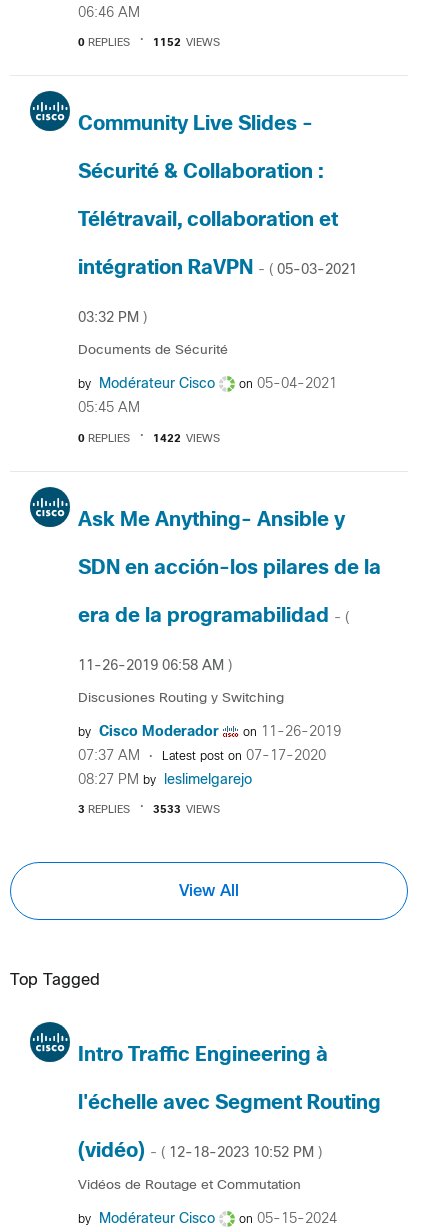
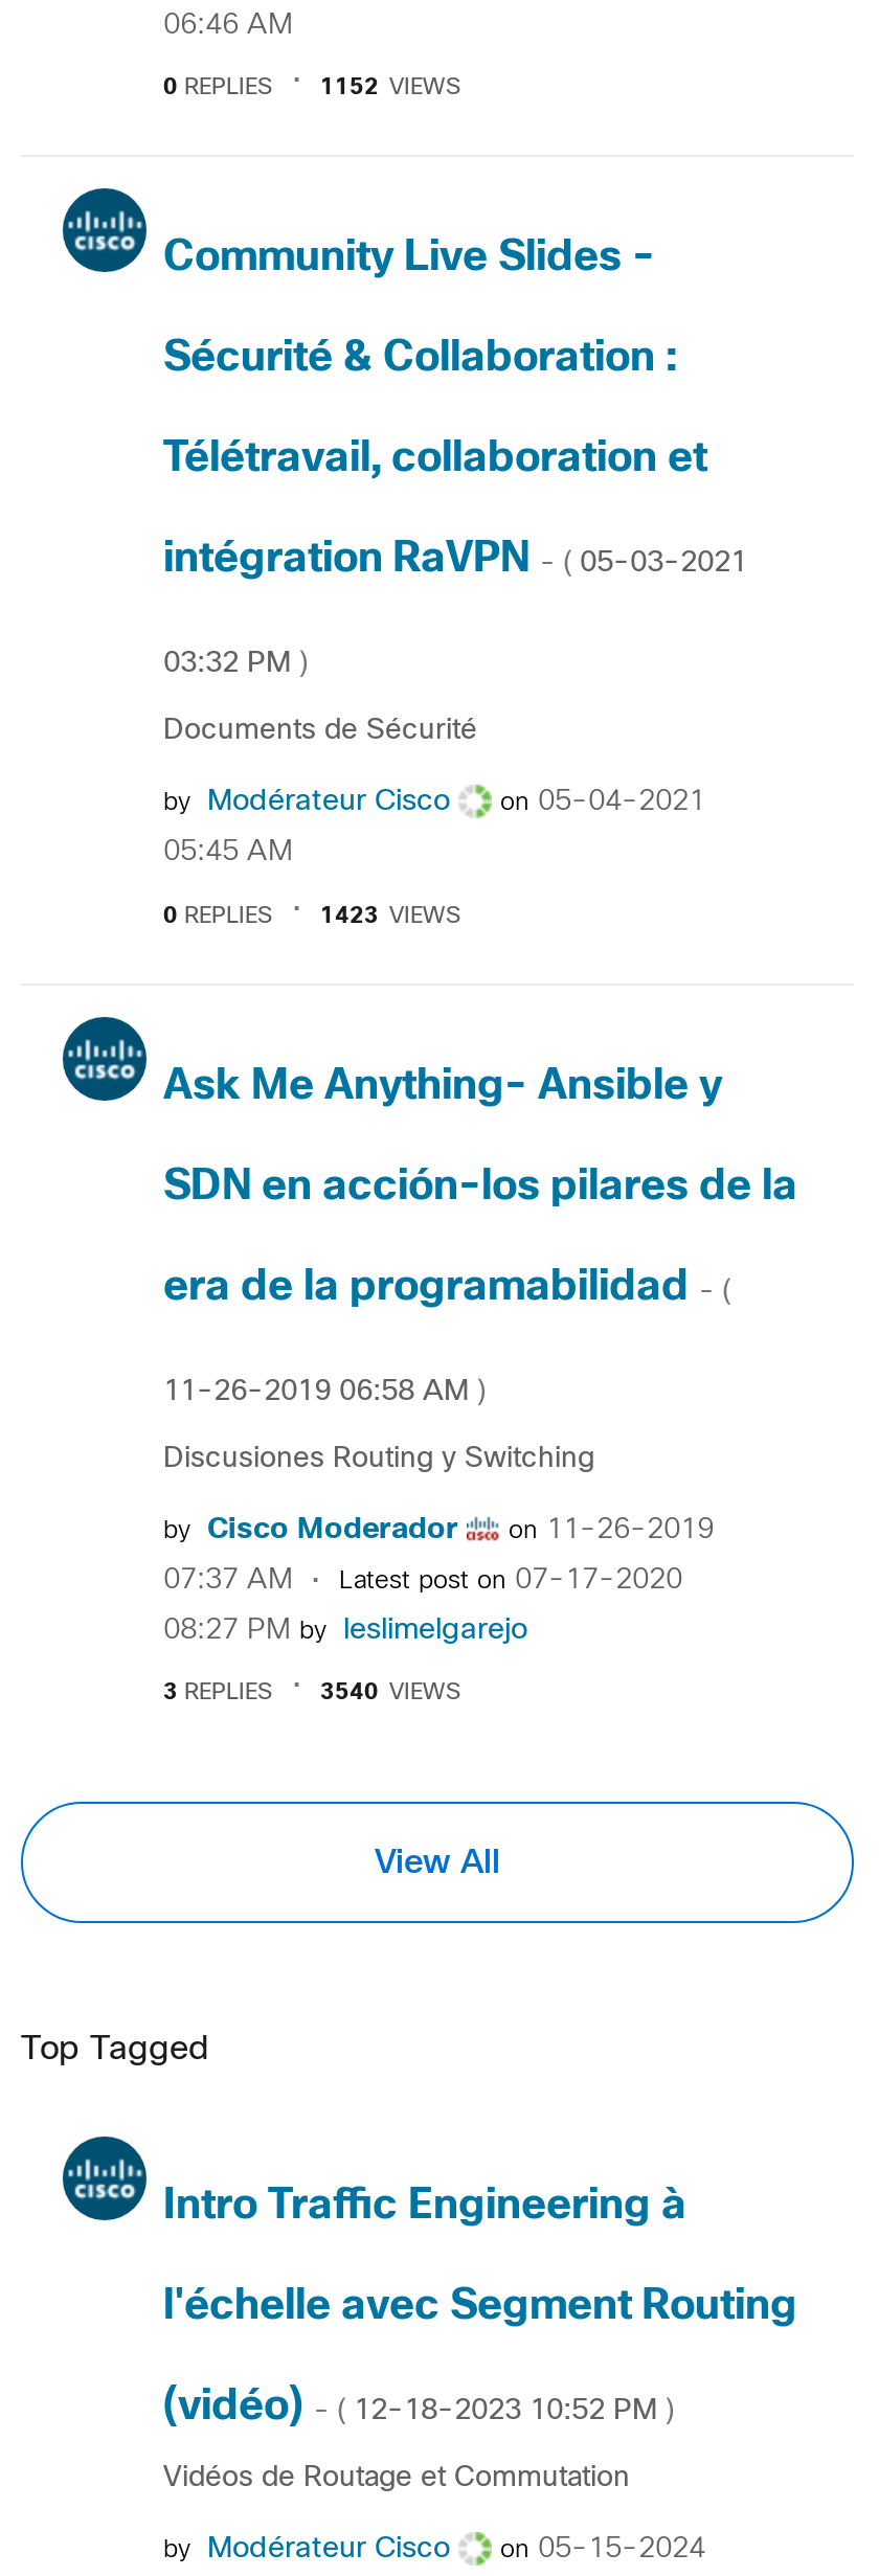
- 1422 VIEWS
+ 1423 VIEWS

- 3533 VIEWS
+ 3540 VIEWS
